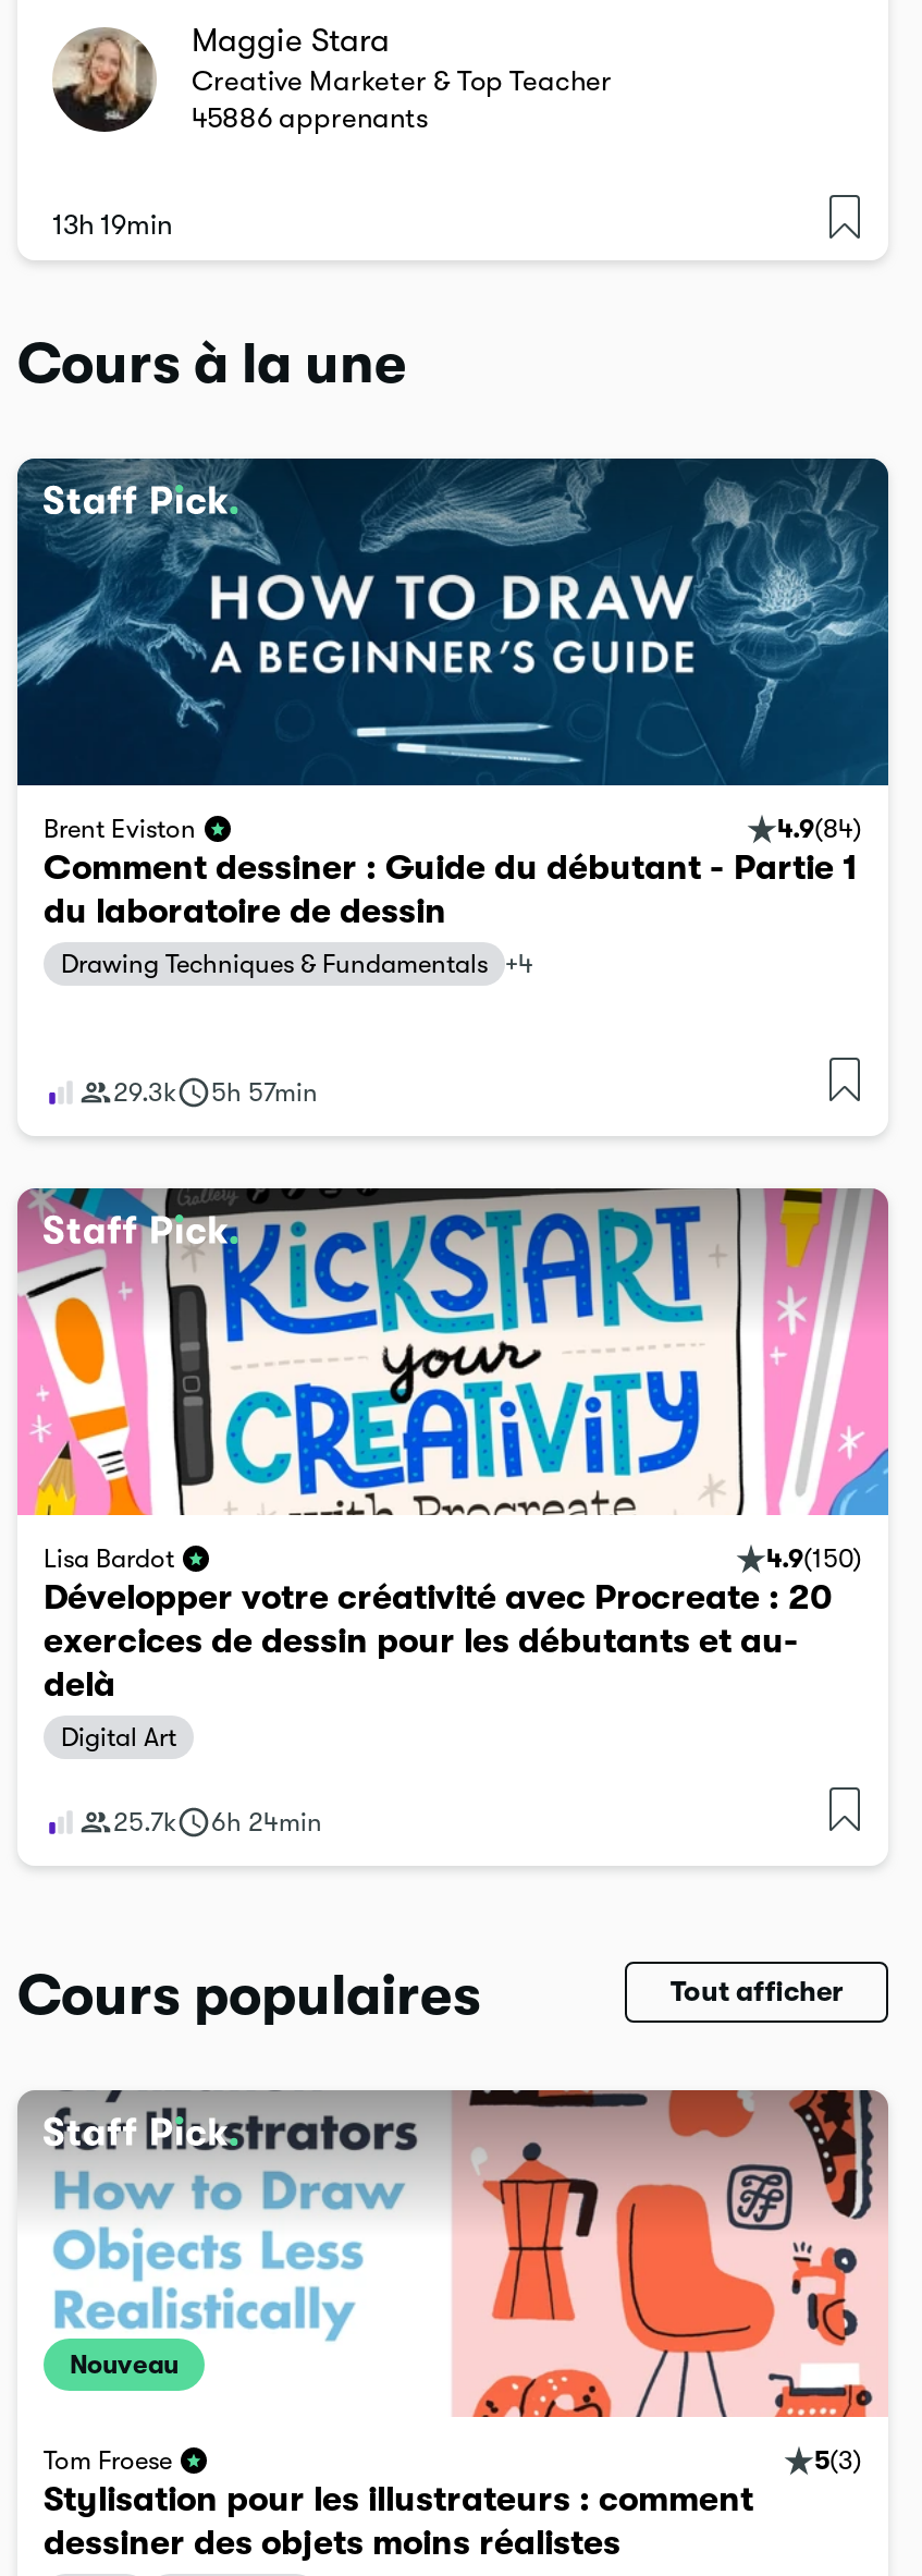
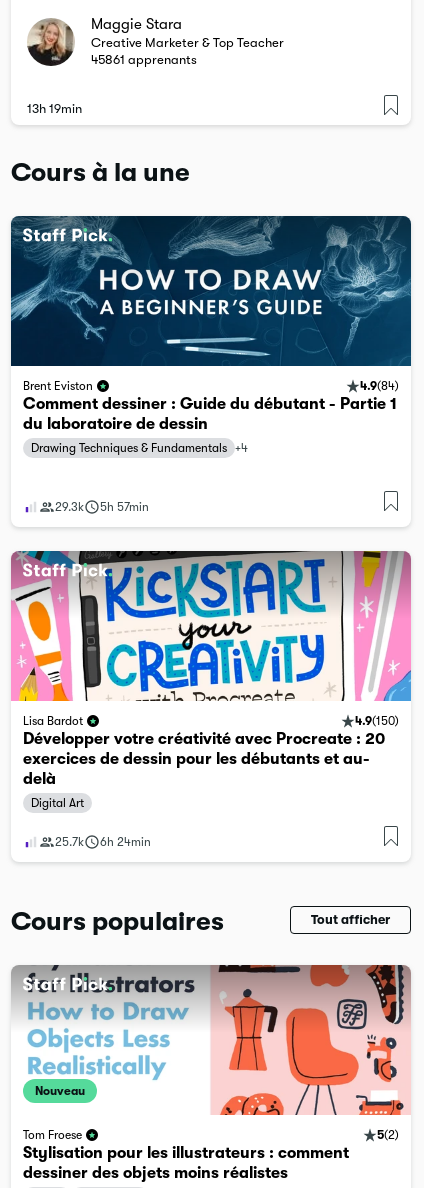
- 45886 apprenants
+ 45861 apprenants

- 5(3)
+ 5(2)
